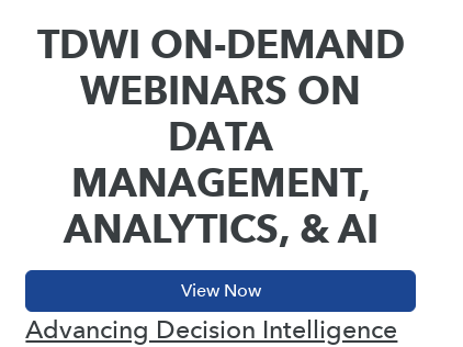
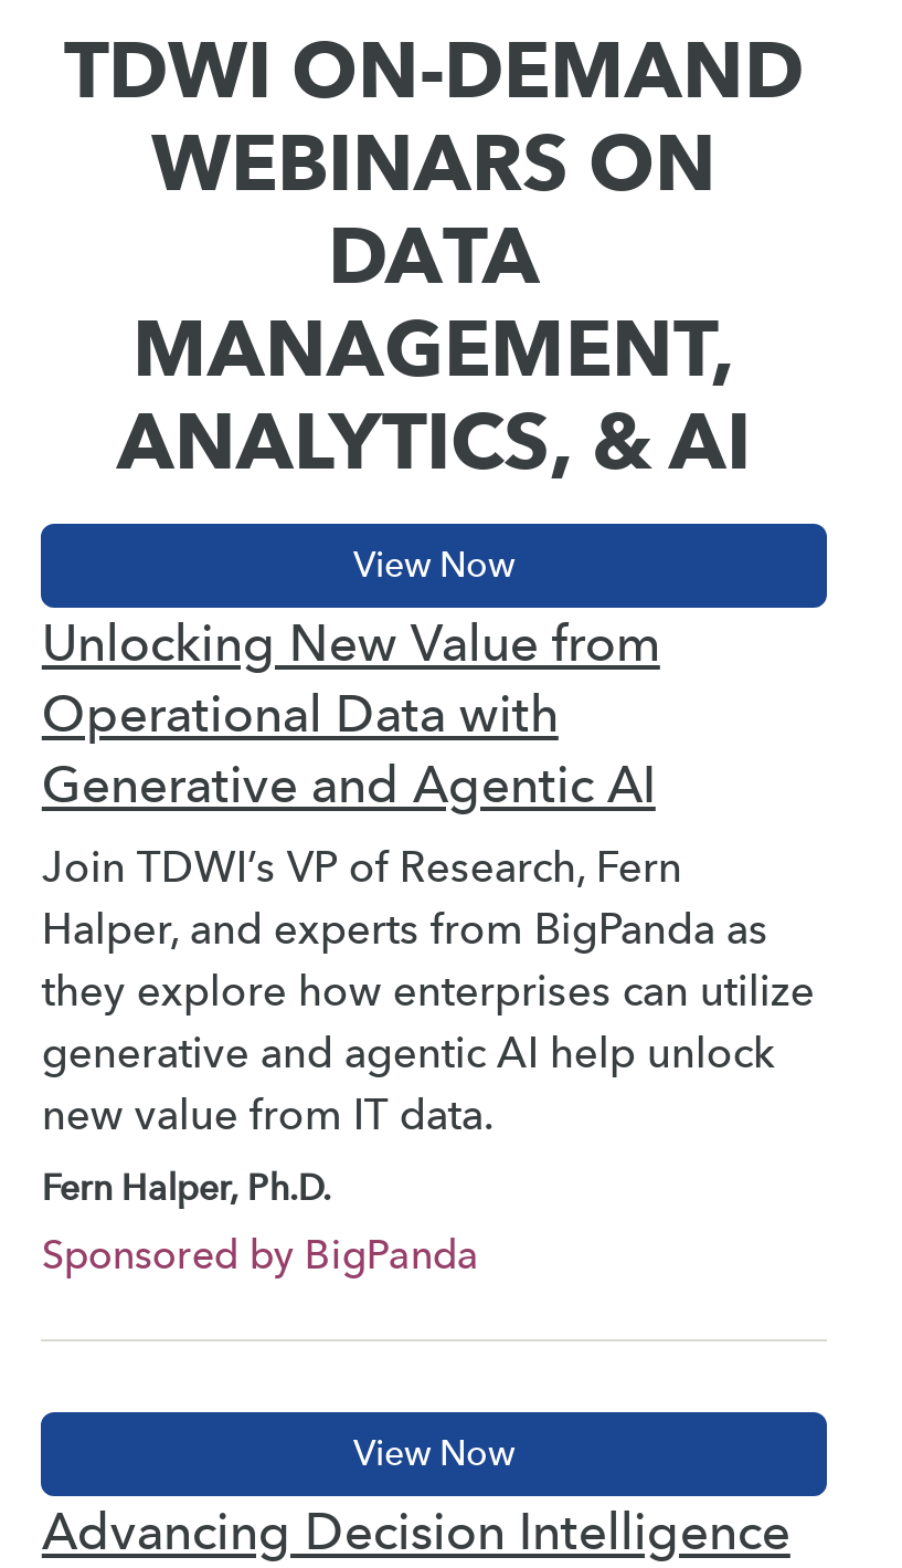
+ Unlocking New Value from
+ Operational Data with
+ Generative and Agentic AI
+ Join TDWI’s VP of Research, Fern
+ Halper, and experts from BigPanda as
+ they explore how enterprises can utilize
+ generative and agentic AI help unlock
+ new value from IT data.
+ Fern Halper, Ph.D.
+ Sponsored by BigPanda
